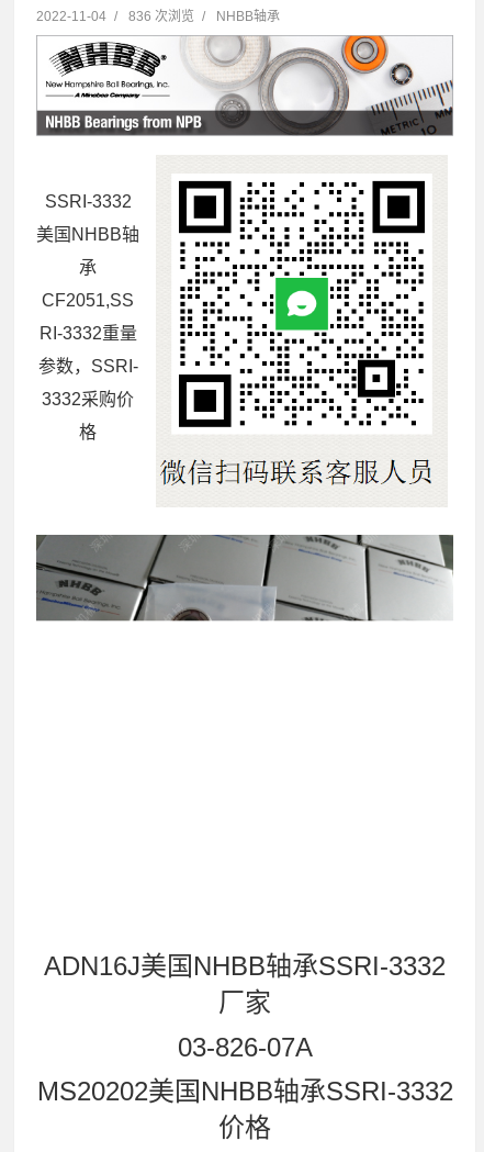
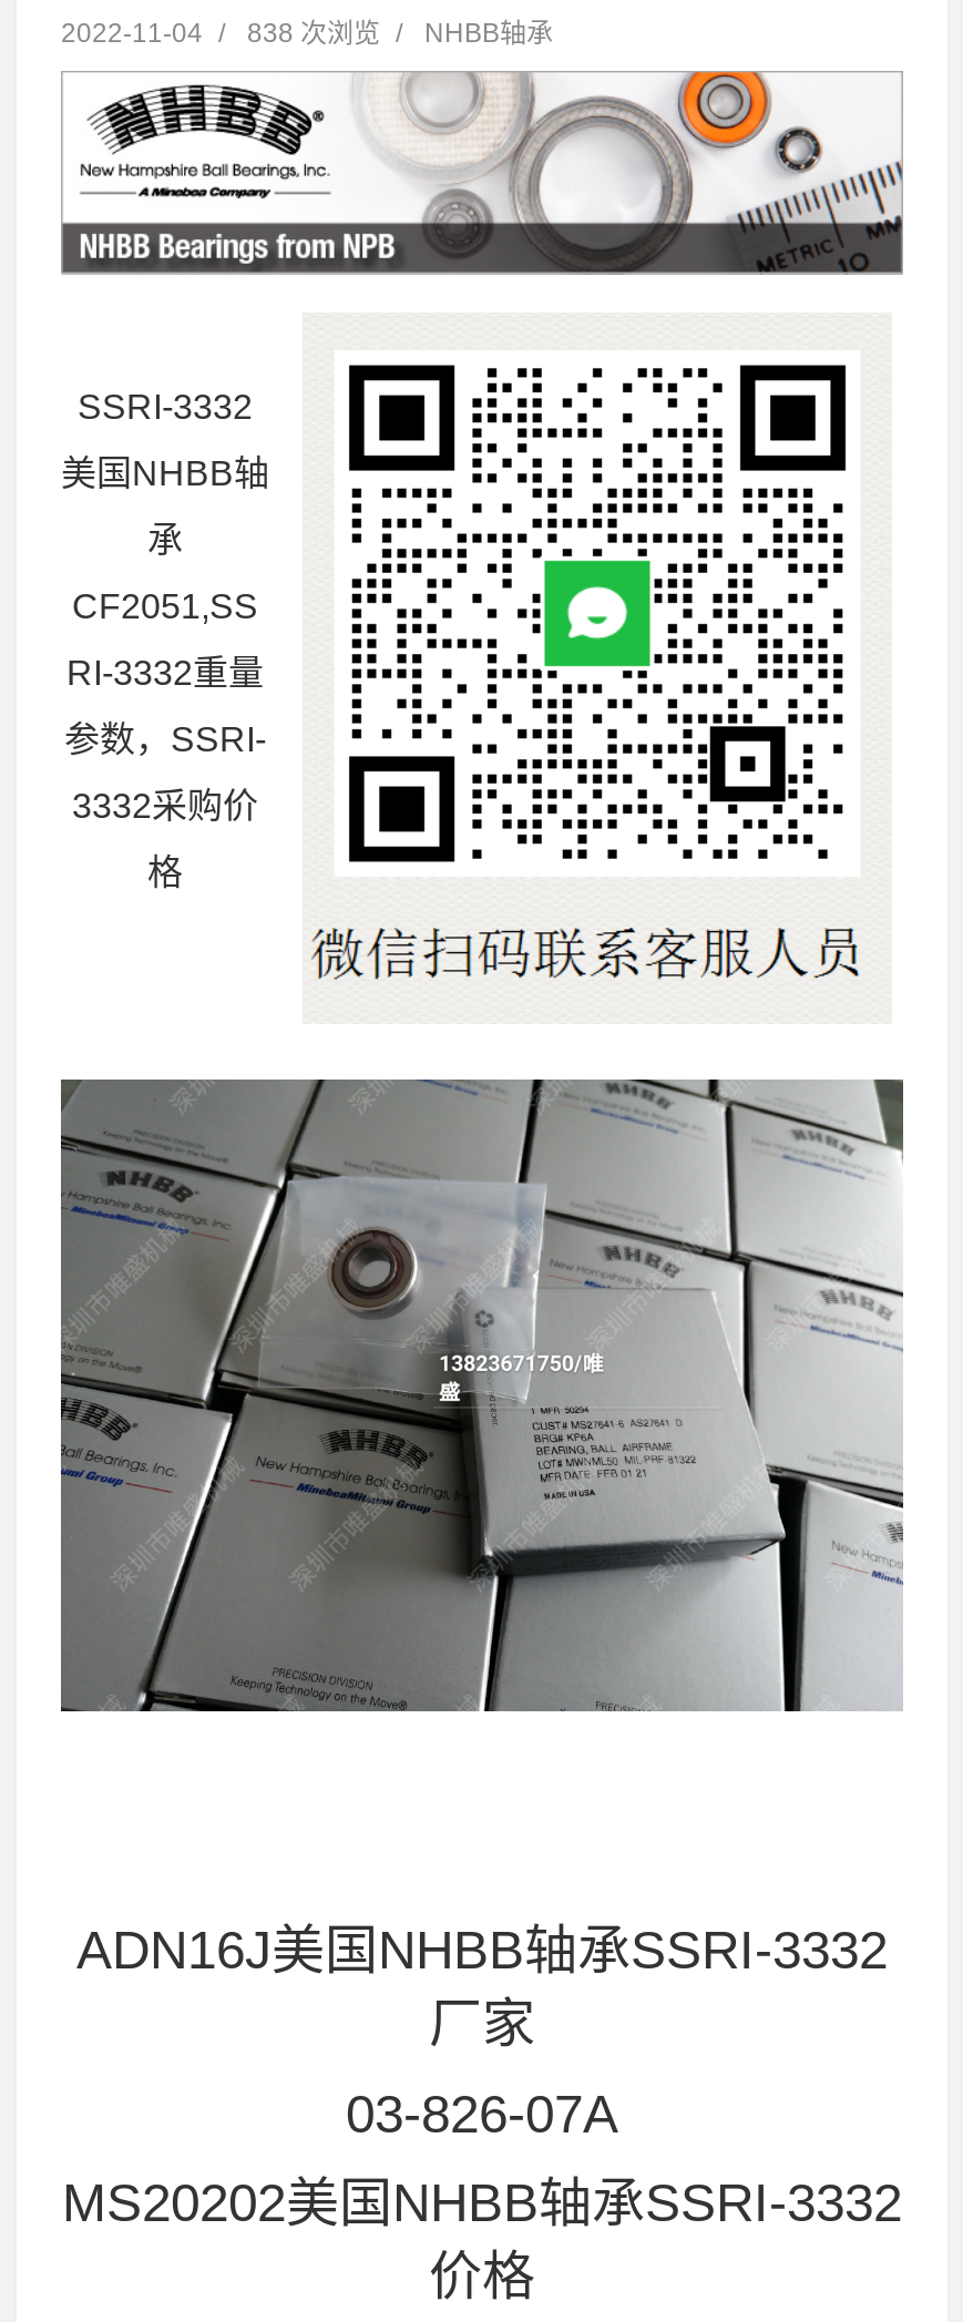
- 2022-11-04 / 836 次浏览 / NHBB轴承
+ 2022-11-04 / 838 次浏览 / NHBB轴承

+ [image]
